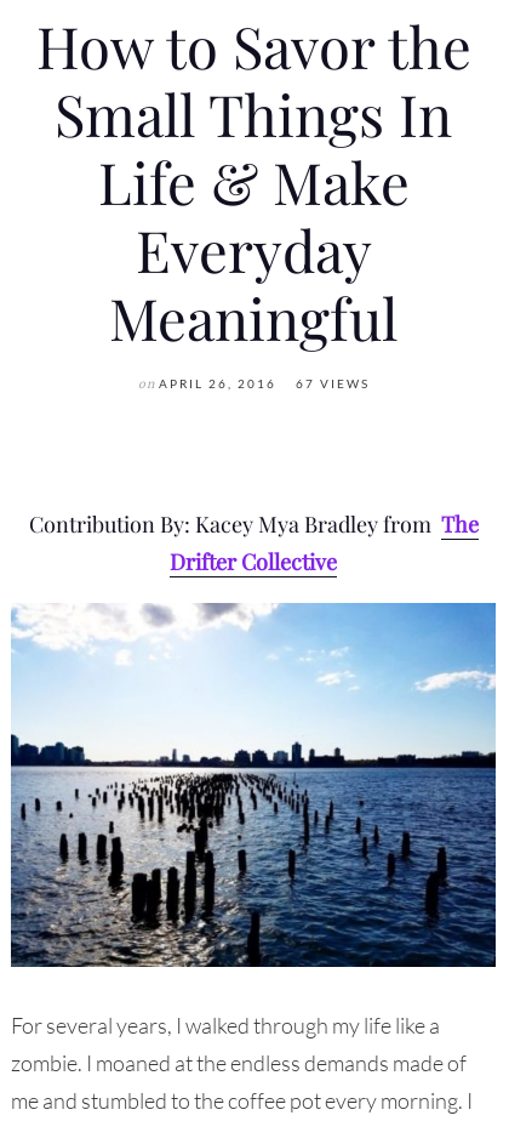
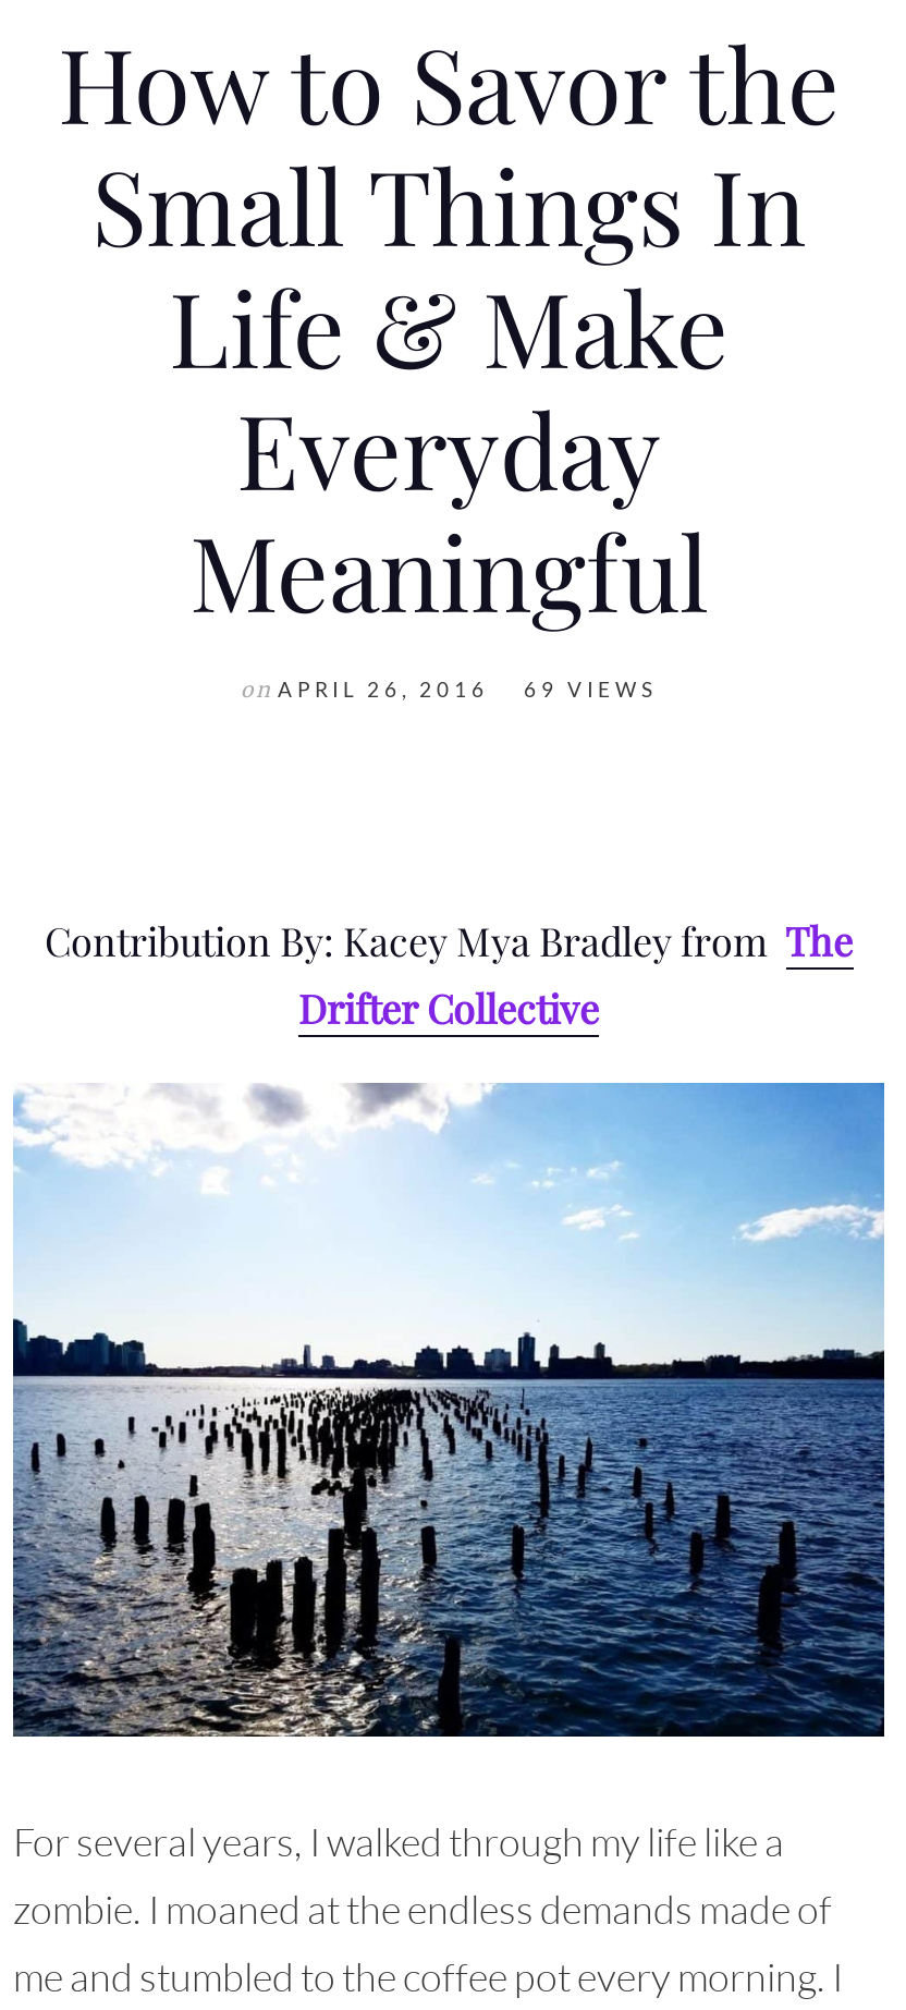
- on APRIL 26, 2016 67 VIEWS
+ on APRIL 26, 2016 69 VIEWS
